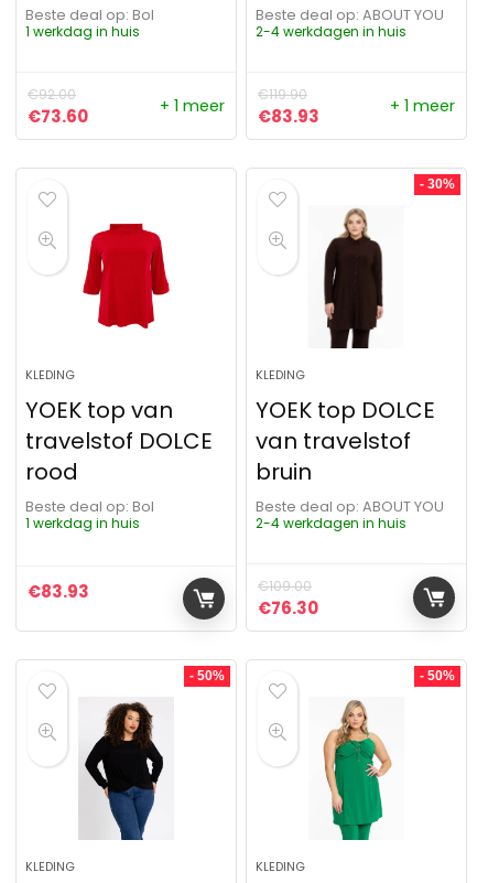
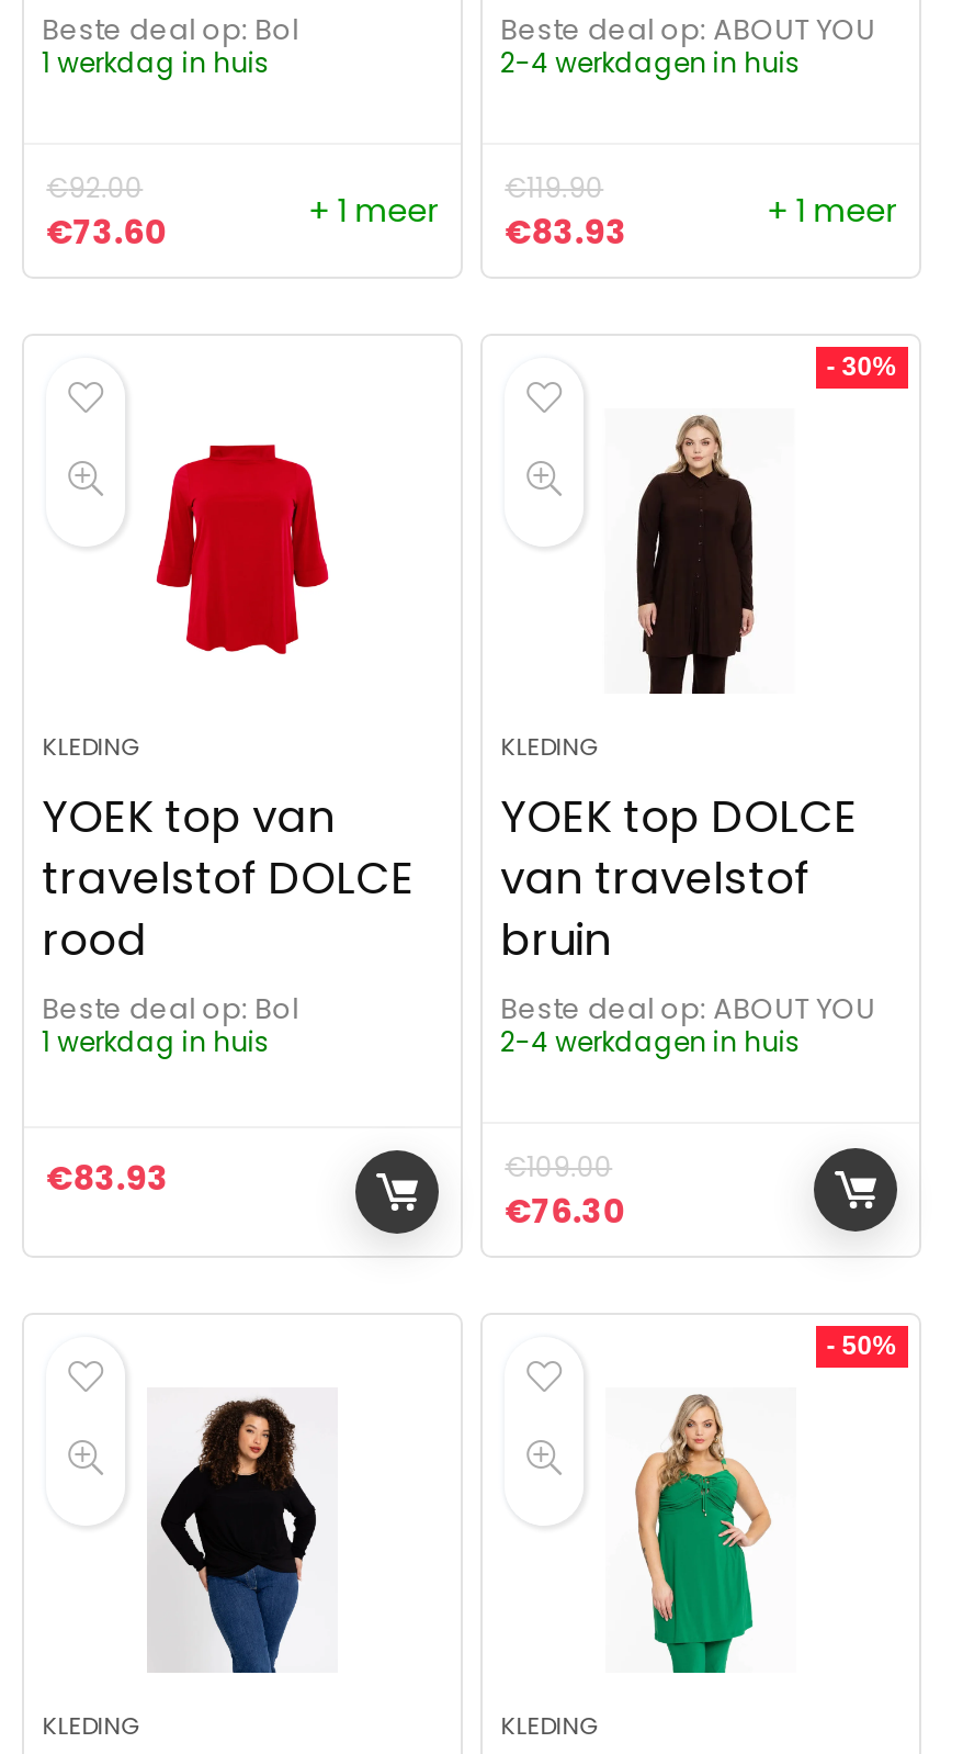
- - 50%
